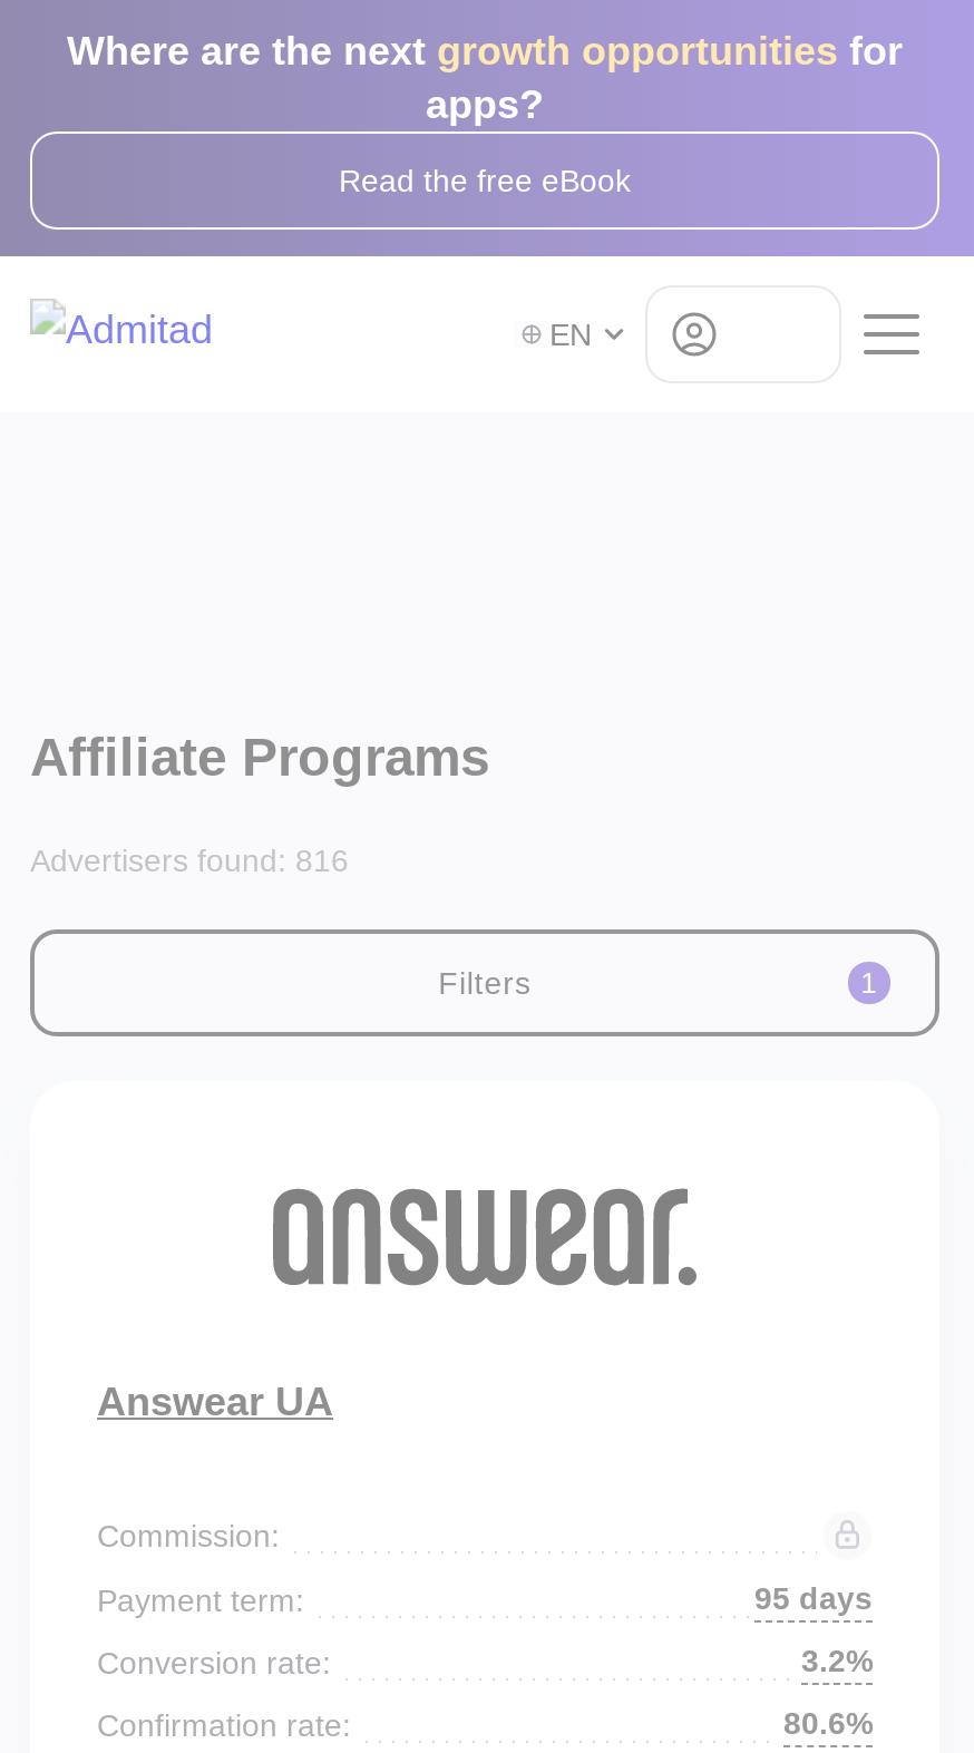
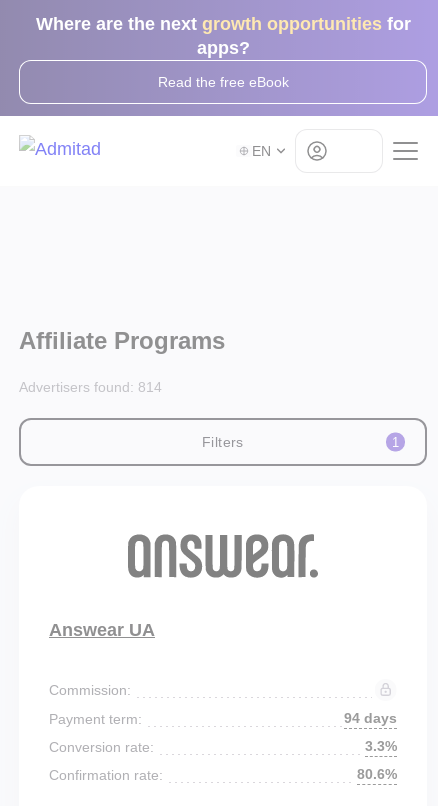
- Advertisers found: 816
+ Advertisers found: 814

- 95 days
+ 94 days

- 3.2%
+ 3.3%
